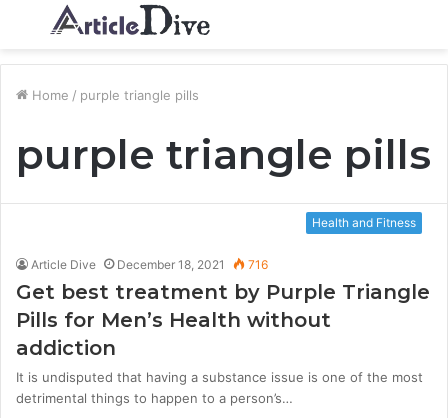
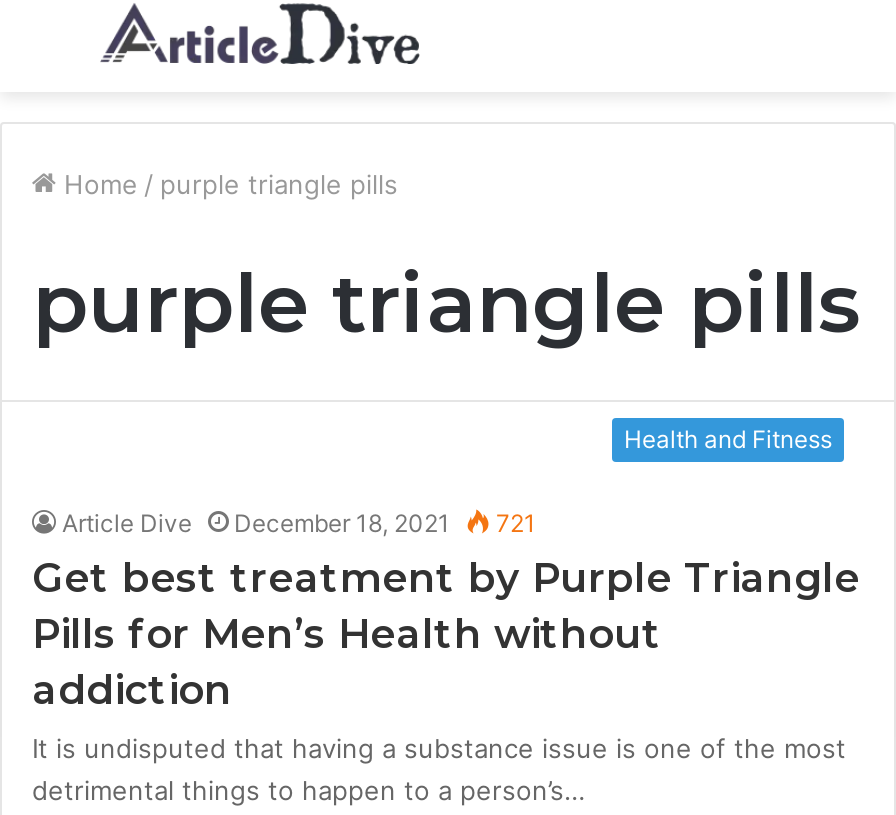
- Article Dive December 18, 2021 716
+ Article Dive December 18, 2021 721
